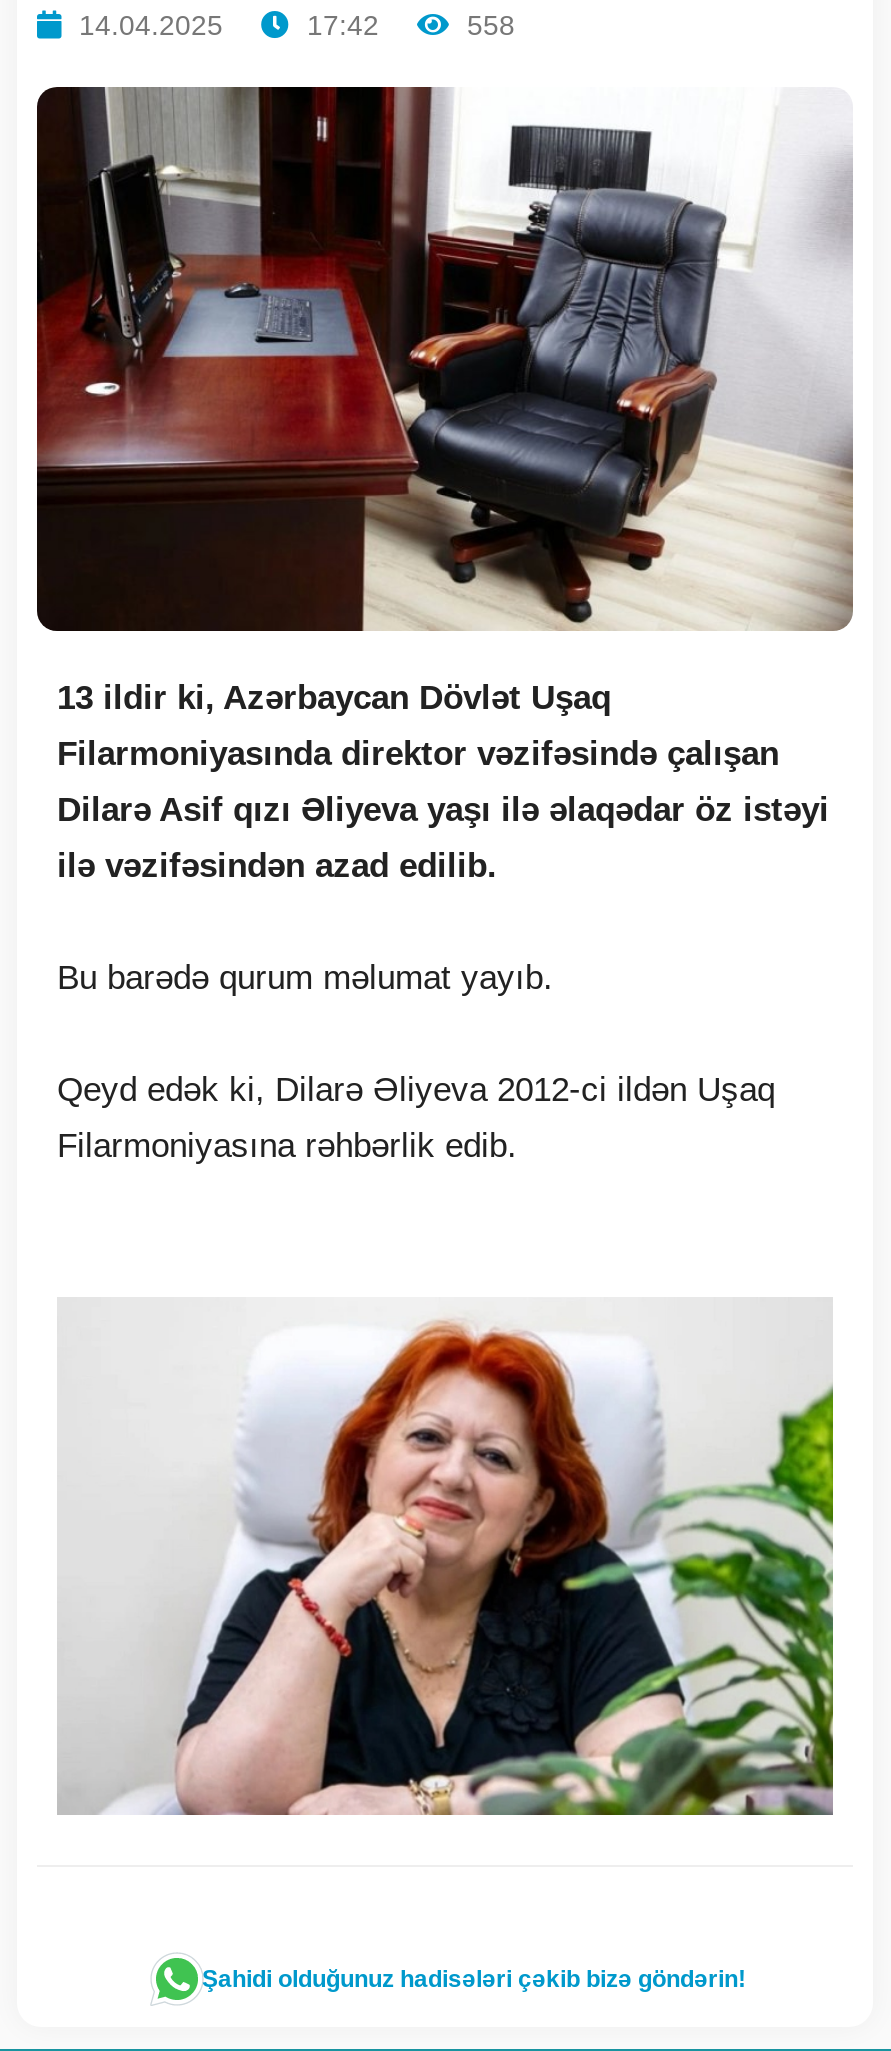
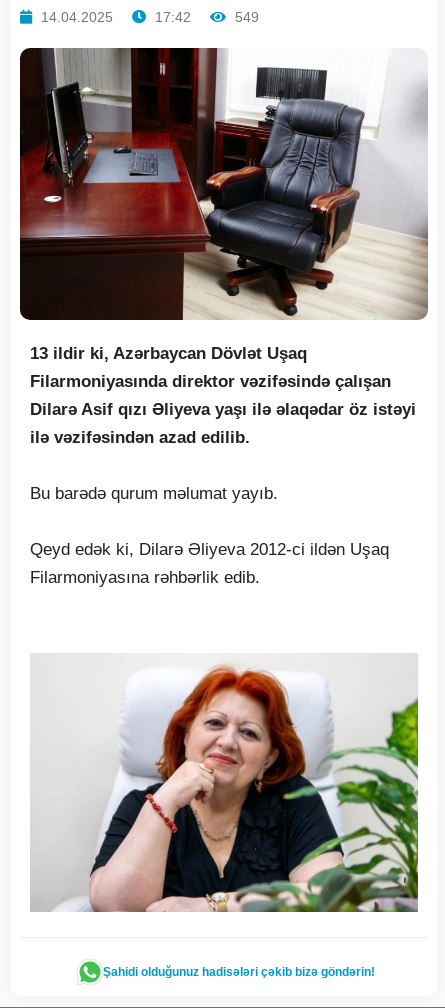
- 558
+ 549
